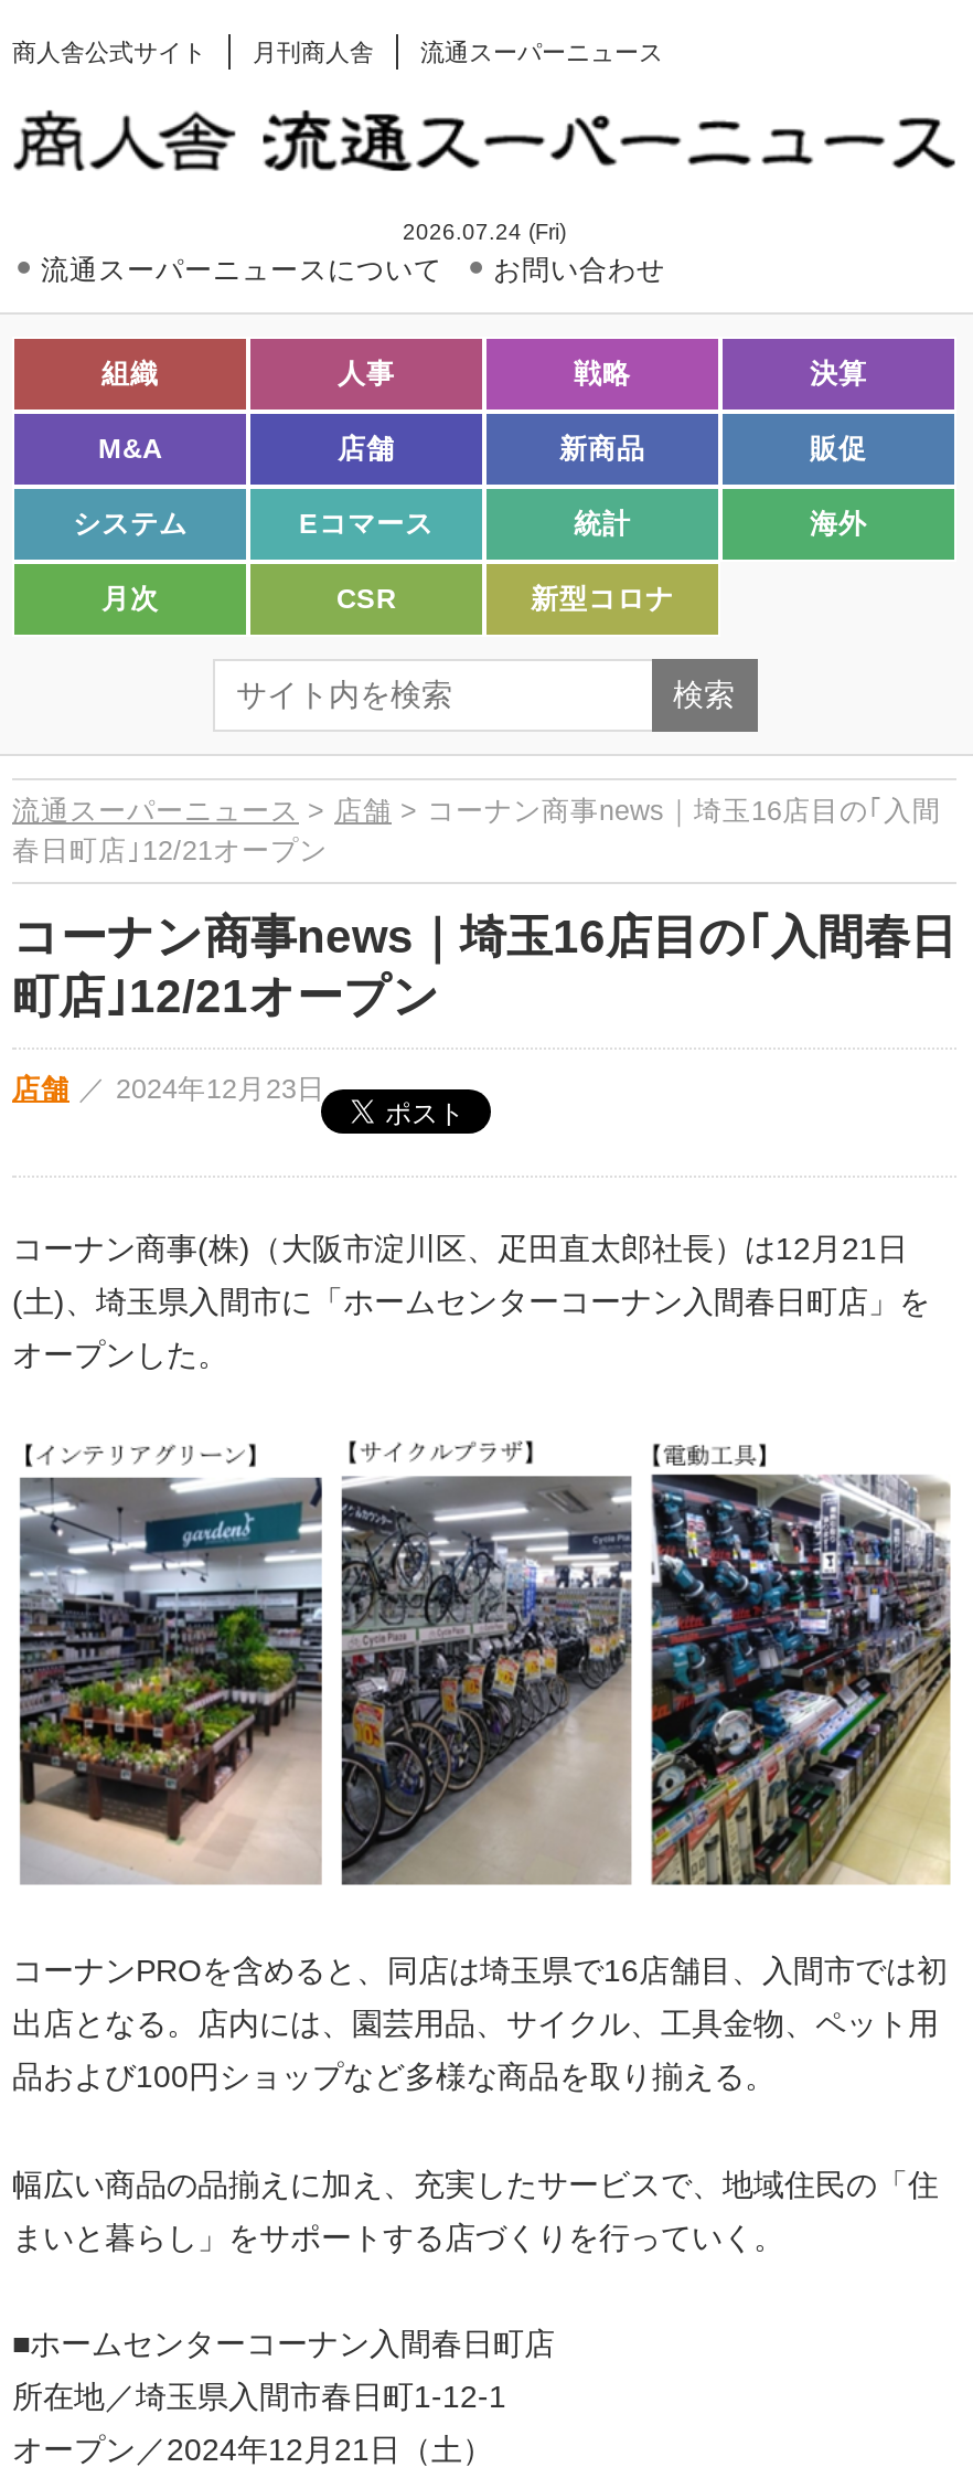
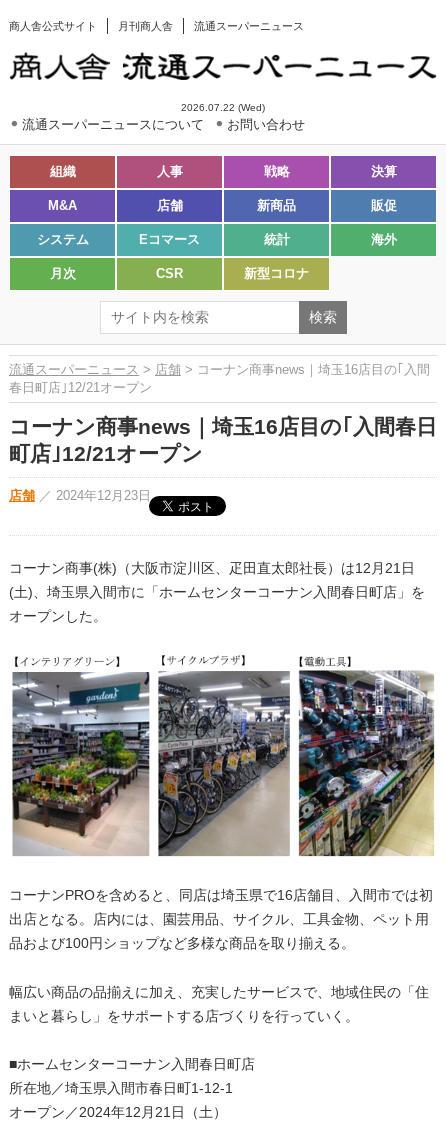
- 2026.07.24 (Fri)
+ 2026.07.22 (Wed)
